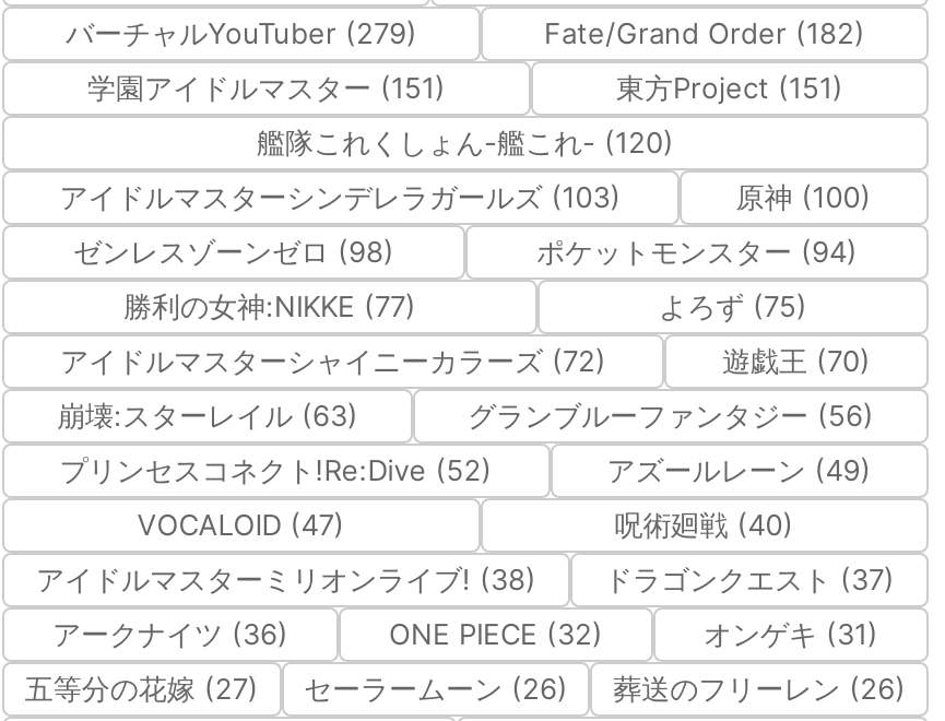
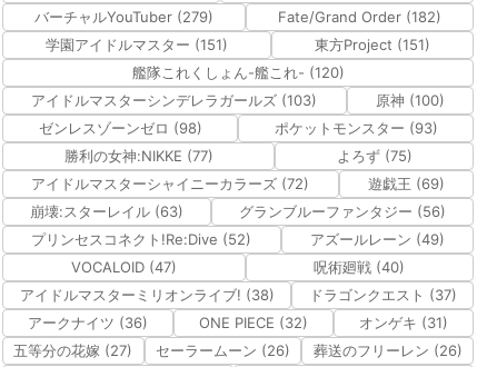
- ポケットモンスター (94)
+ ポケットモンスター (93)

- 遊戯王 (70)
+ 遊戯王 (69)
